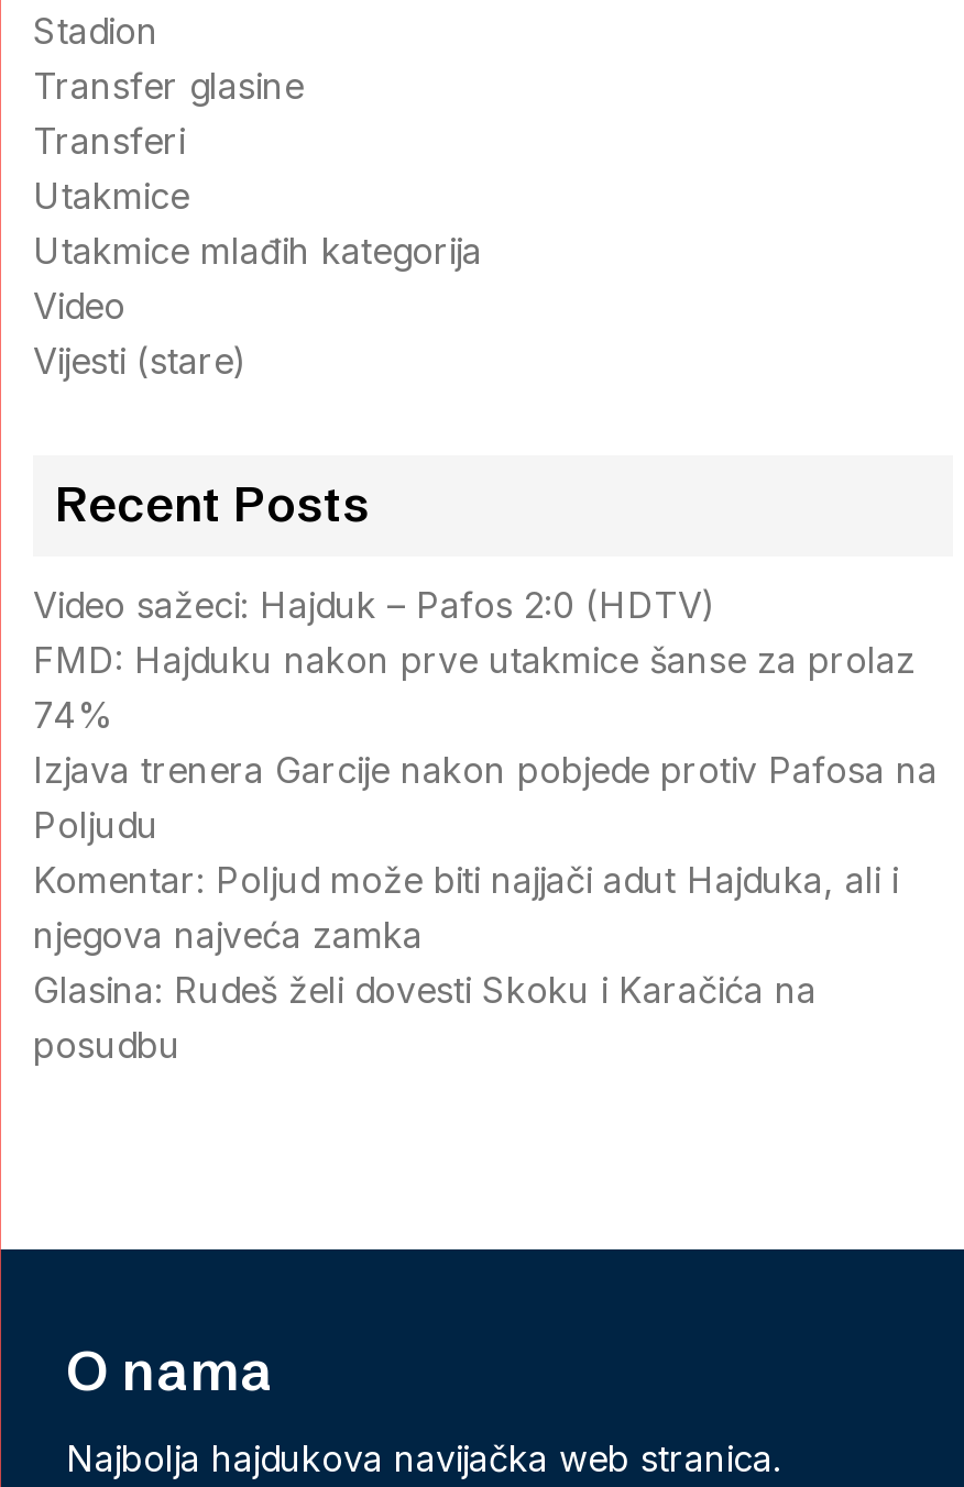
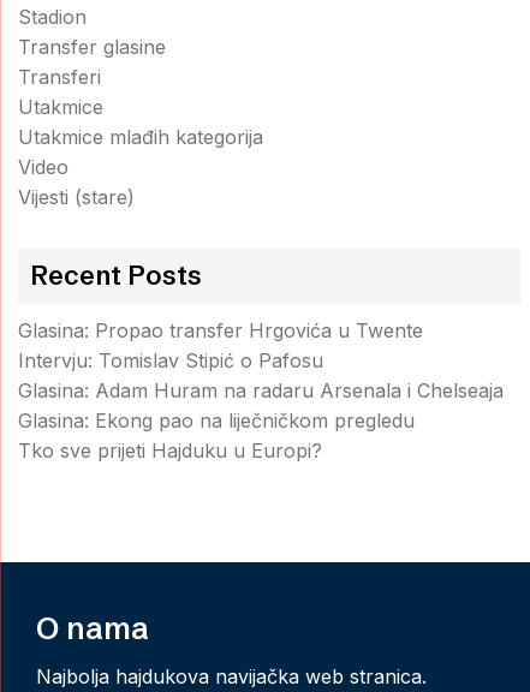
- Video sažeci: Hajduk – Pafos 2:0 (HDTV)
- FMD: Hajduku nakon prve utakmice šanse za prolaz
- 74%
- Izjava trenera Garcije nakon pobjede protiv Pafosa na
- Poljudu
- Komentar: Poljud može biti najjači adut Hajduka, ali i
- njegova najveća zamka
- Glasina: Rudeš želi dovesti Skoku i Karačića na
- posudbu
+ Glasina: Propao transfer Hrgovića u Twente
+ Intervju: Tomislav Stipić o Pafosu
+ Glasina: Adam Huram na radaru Arsenala i Chelseaja
+ Glasina: Ekong pao na liječničkom pregledu
+ Tko sve prijeti Hajduku u Europi?
